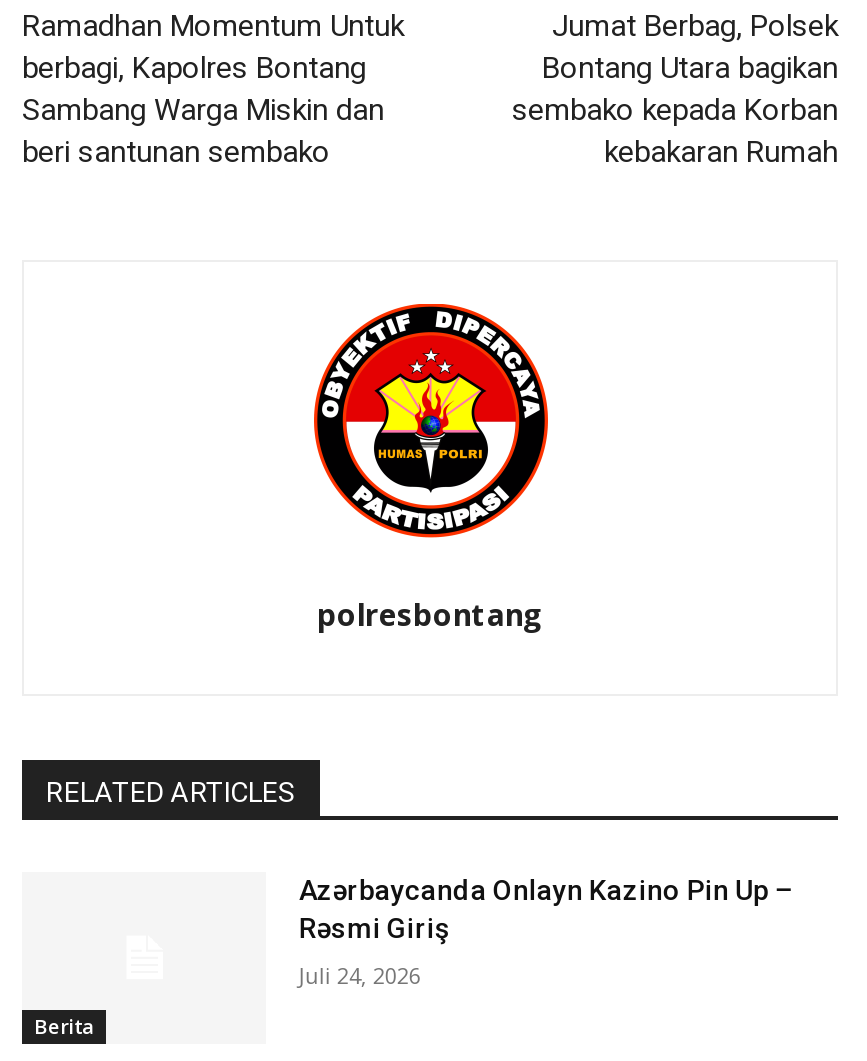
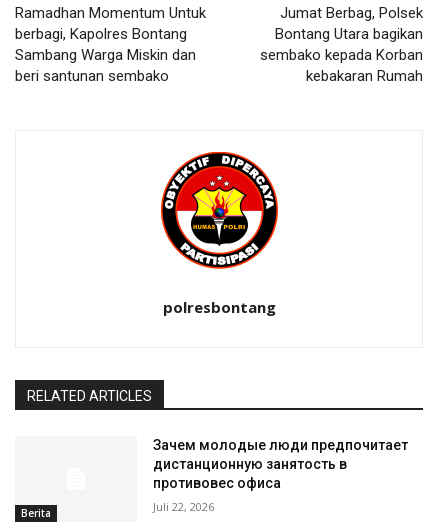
- Azərbaycanda Onlayn Kazino Pin Up –
- Rəsmi Giriş
+ Зачем молодые люди предпочитает
+ дистанционную занятость в
+ противовес офиса

- Juli 24, 2026
+ Juli 22, 2026
